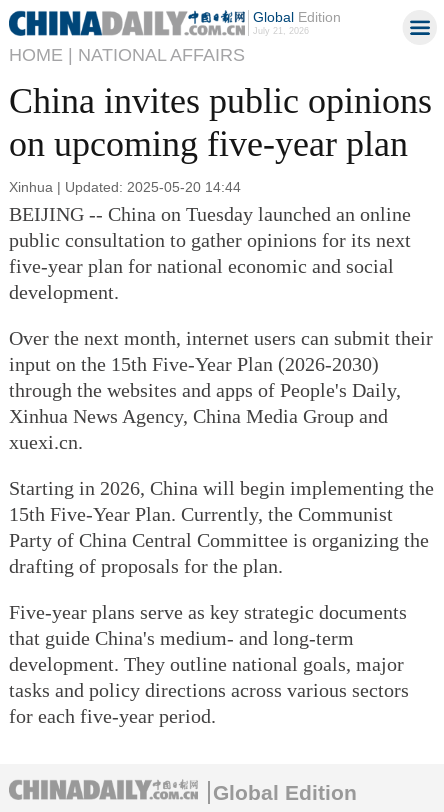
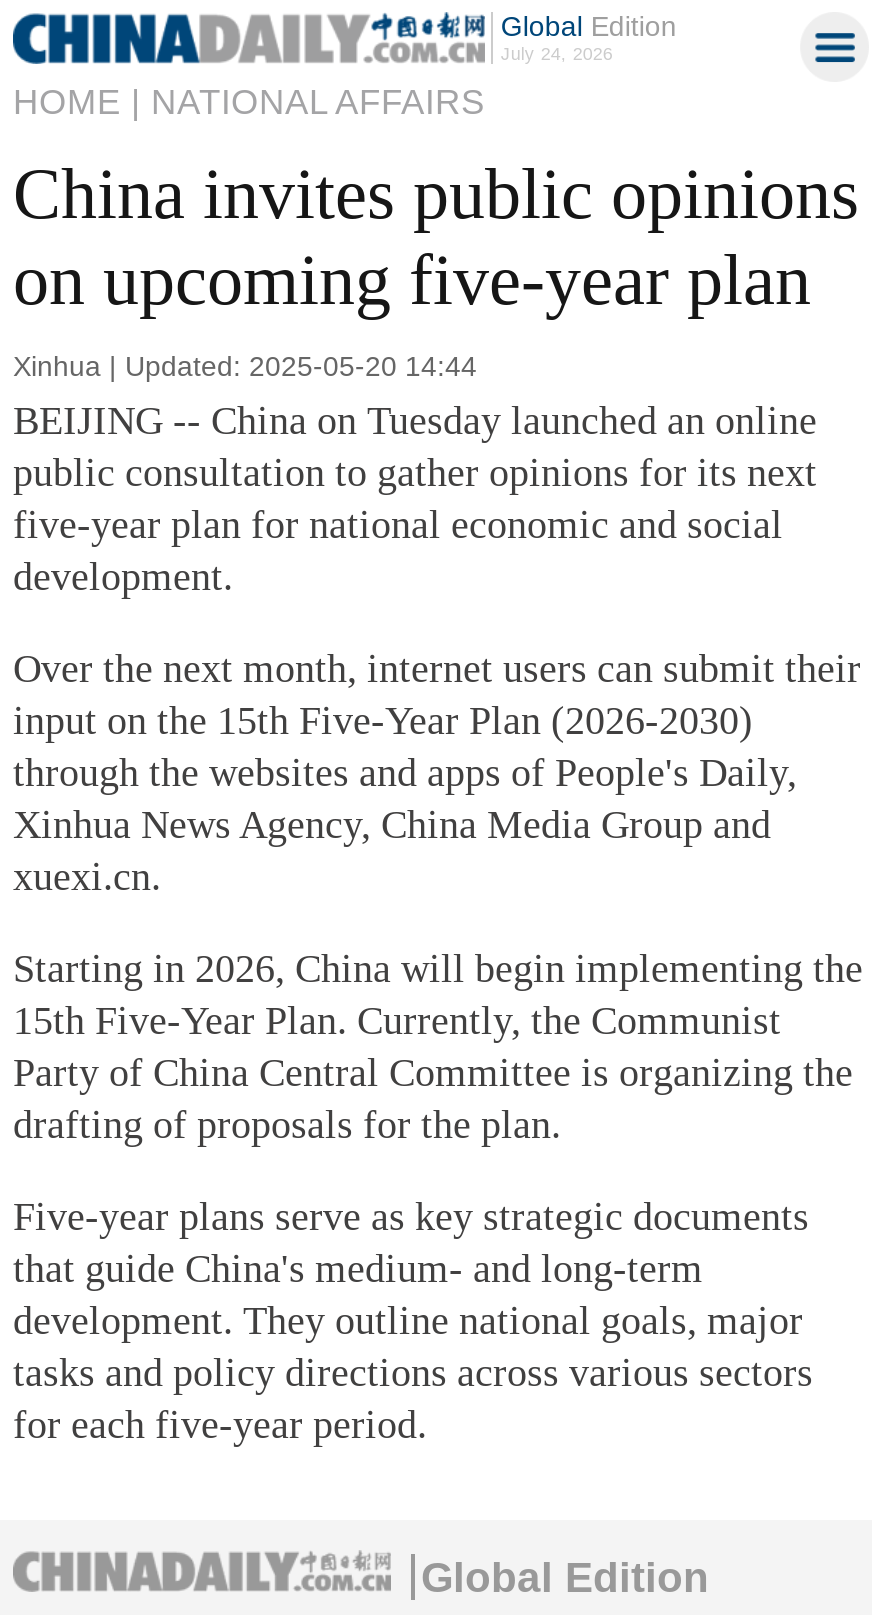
- July 21, 2026
+ July 24, 2026
